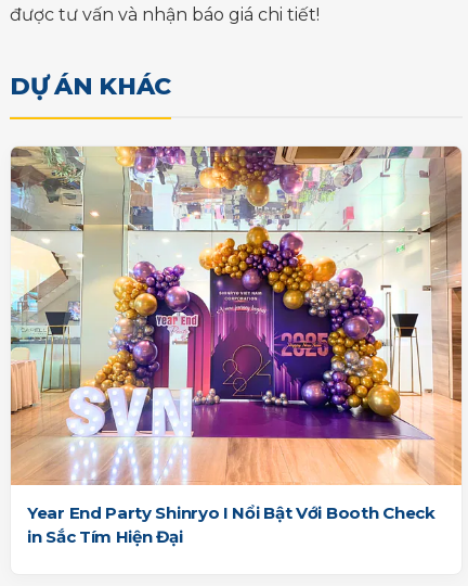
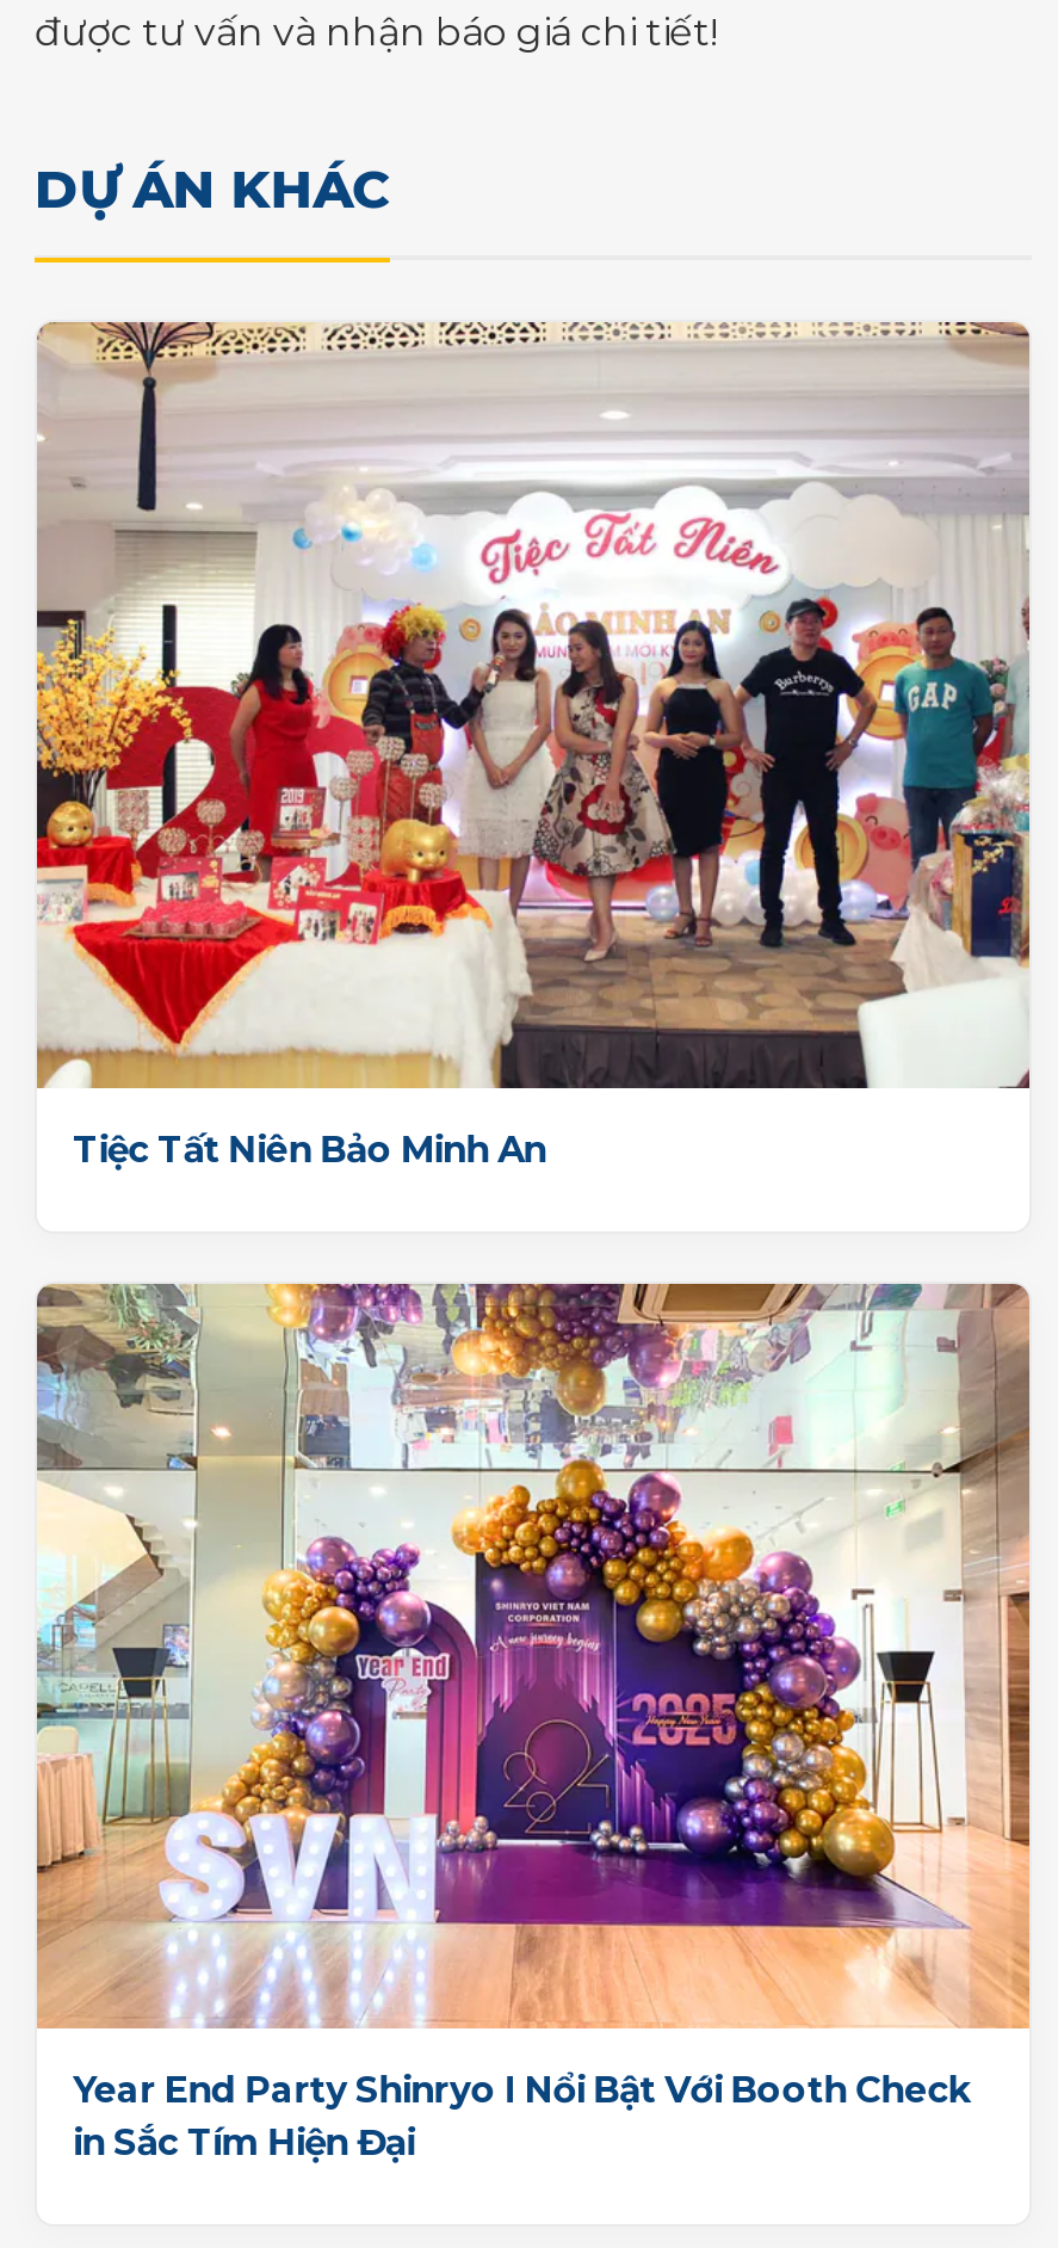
+ [image]
+ Tiệc Tất Niên Bảo Minh An
